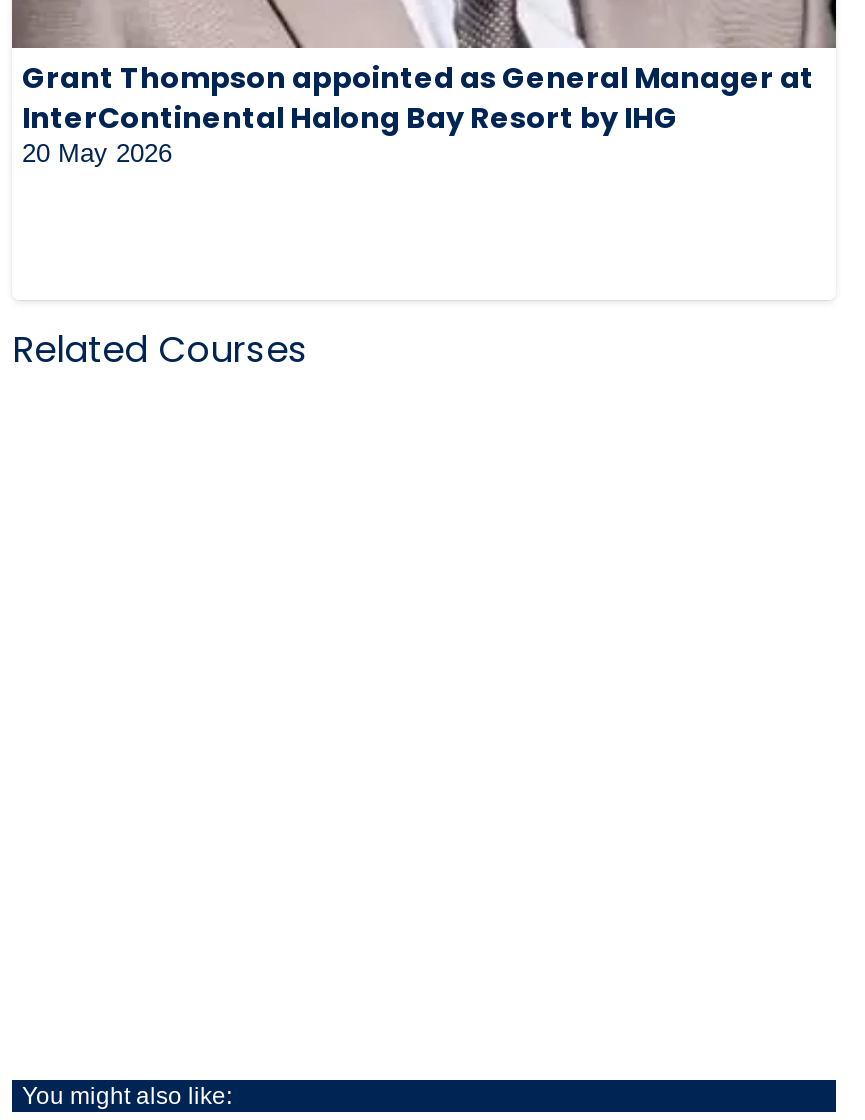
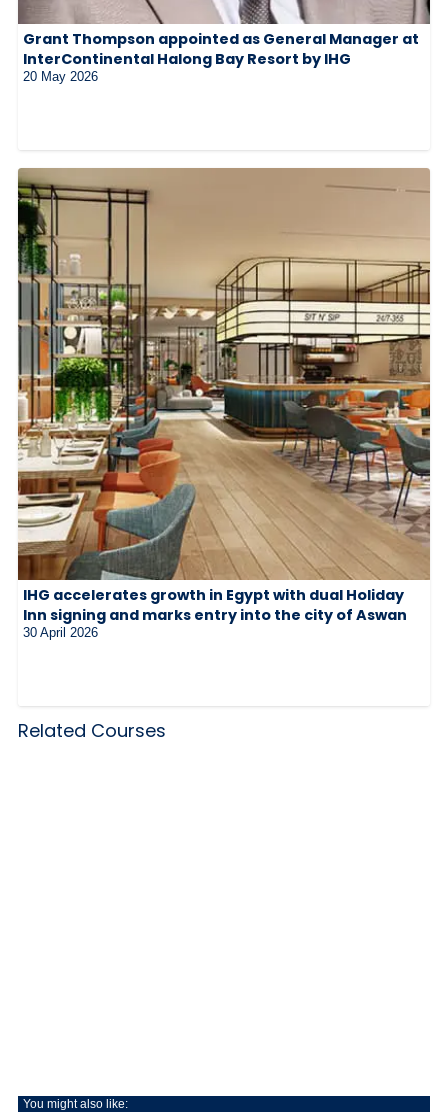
+ [image]
+ IHG accelerates growth in Egypt with dual Holiday
+ Inn signing and marks entry into the city of Aswan
+ 30 April 2026
